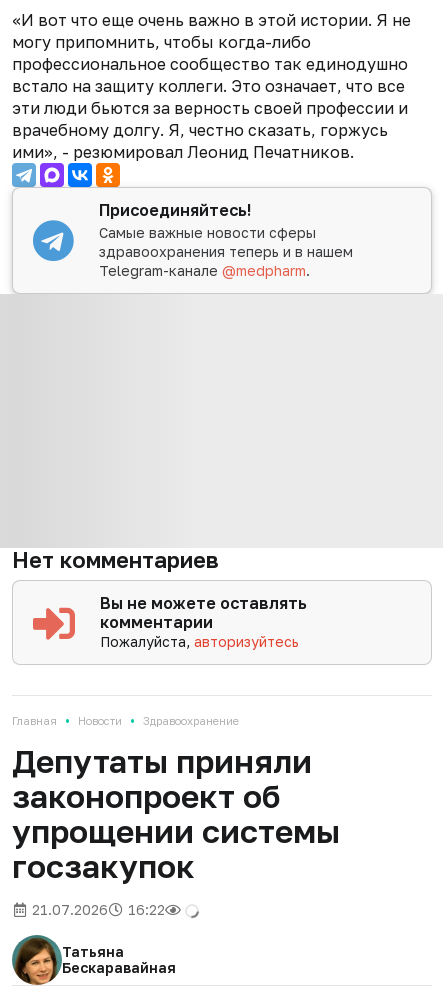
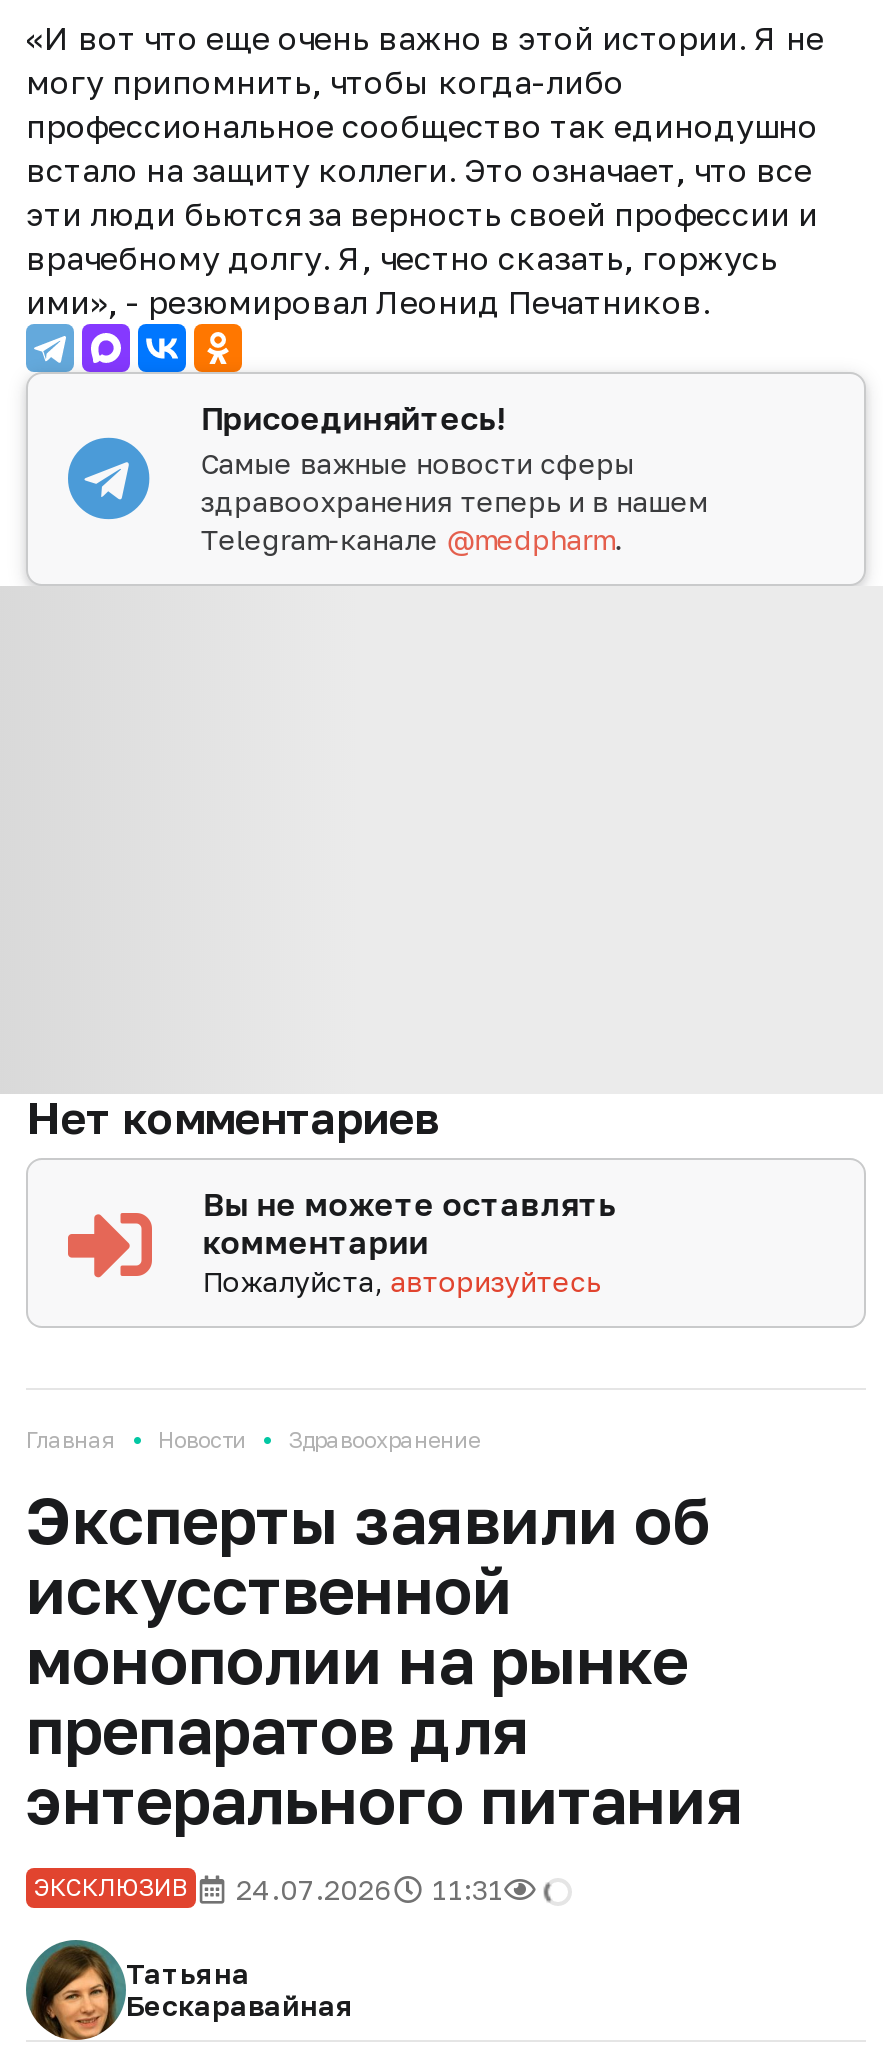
- Депутаты приняли
- законопроект об
- упрощении системы
- госзакупок
- 21.07.2026
- 16:22
+ Эксперты заявили об
+ искусственной
+ монополии на рынке
+ препаратов для
+ энтерального питания
+ ЭКСКЛЮЗИВ
+ 24.07.2026
+ 11:31
